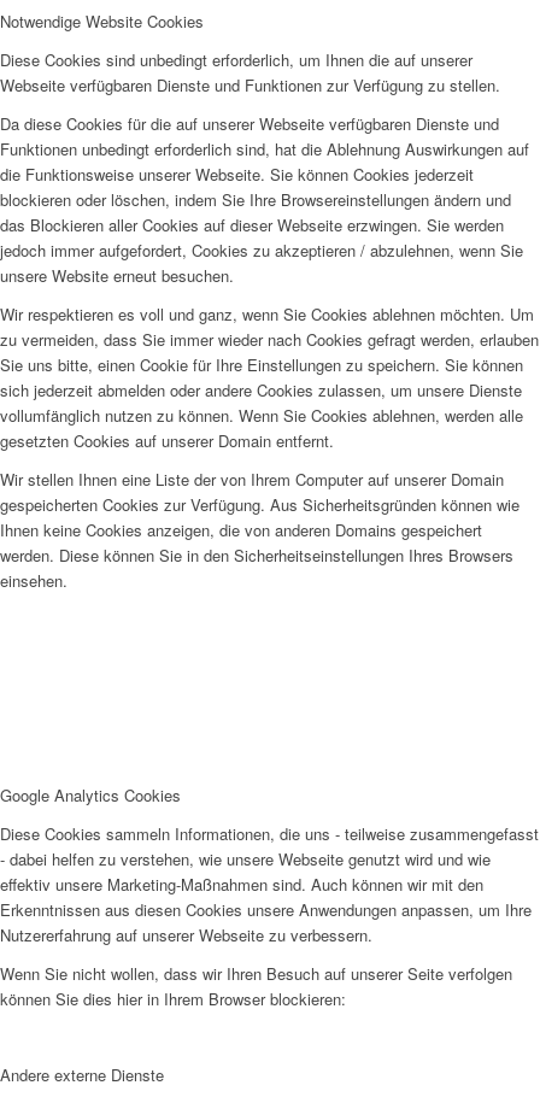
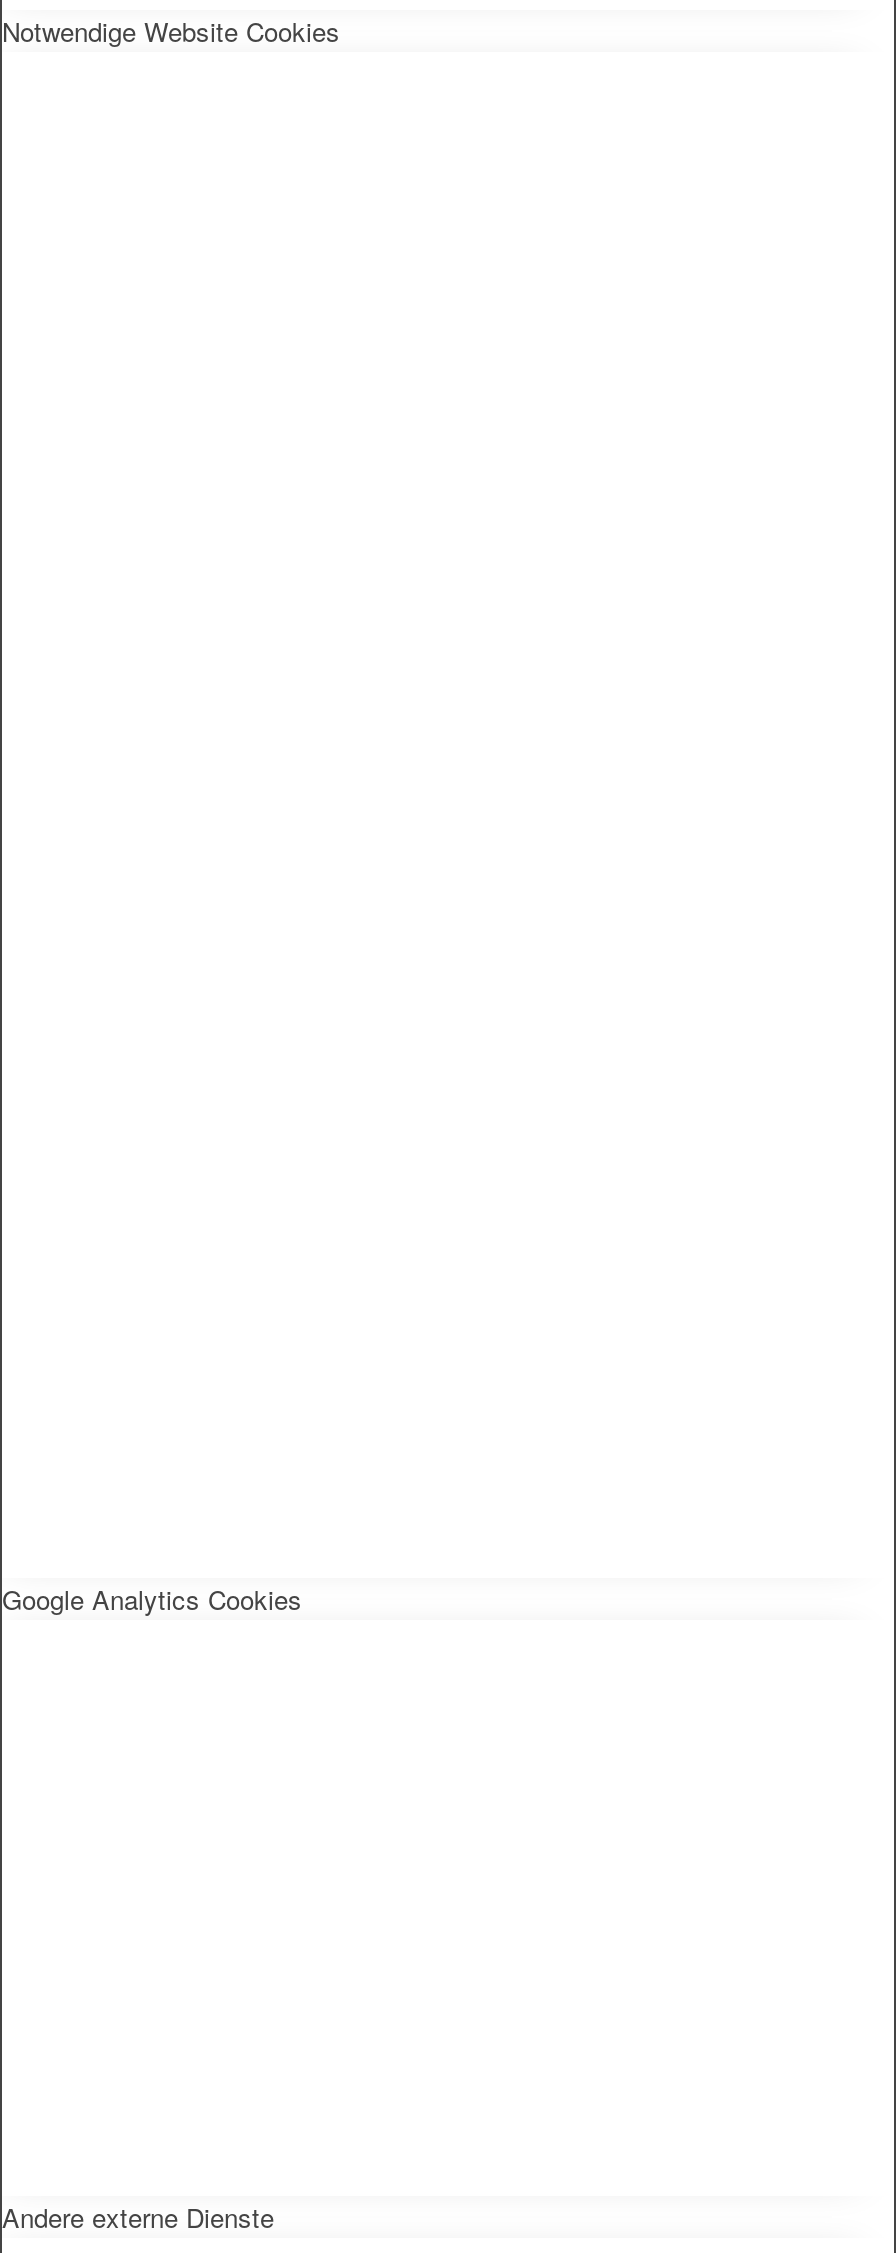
- Diese Cookies sind unbedingt erforderlich, um Ihnen die auf unserer
- Webseite verfügbaren Dienste und Funktionen zur Verfügung zu stellen.
- Da diese Cookies für die auf unserer Webseite verfügbaren Dienste und
- Funktionen unbedingt erforderlich sind, hat die Ablehnung Auswirkungen auf
- die Funktionsweise unserer Webseite. Sie können Cookies jederzeit
- blockieren oder löschen, indem Sie Ihre Browsereinstellungen ändern und
- das Blockieren aller Cookies auf dieser Webseite erzwingen. Sie werden
- jedoch immer aufgefordert, Cookies zu akzeptieren / abzulehnen, wenn Sie
- unsere Website erneut besuchen.
- Wir respektieren es voll und ganz, wenn Sie Cookies ablehnen möchten. Um
- zu vermeiden, dass Sie immer wieder nach Cookies gefragt werden, erlauben
- Sie uns bitte, einen Cookie für Ihre Einstellungen zu speichern. Sie können
- sich jederzeit abmelden oder andere Cookies zulassen, um unsere Dienste
- vollumfänglich nutzen zu können. Wenn Sie Cookies ablehnen, werden alle
- gesetzten Cookies auf unserer Domain entfernt.
- Wir stellen Ihnen eine Liste der von Ihrem Computer auf unserer Domain
- gespeicherten Cookies zur Verfügung. Aus Sicherheitsgründen können wie
- Ihnen keine Cookies anzeigen, die von anderen Domains gespeichert
- werden. Diese können Sie in den Sicherheitseinstellungen Ihres Browsers
- einsehen.

- Diese Cookies sammeln Informationen, die uns - teilweise zusammengefasst
- - dabei helfen zu verstehen, wie unsere Webseite genutzt wird und wie
- effektiv unsere Marketing-Maßnahmen sind. Auch können wir mit den
- Erkenntnissen aus diesen Cookies unsere Anwendungen anpassen, um Ihre
- Nutzererfahrung auf unserer Webseite zu verbessern.
- Wenn Sie nicht wollen, dass wir Ihren Besuch auf unserer Seite verfolgen
- können Sie dies hier in Ihrem Browser blockieren:
